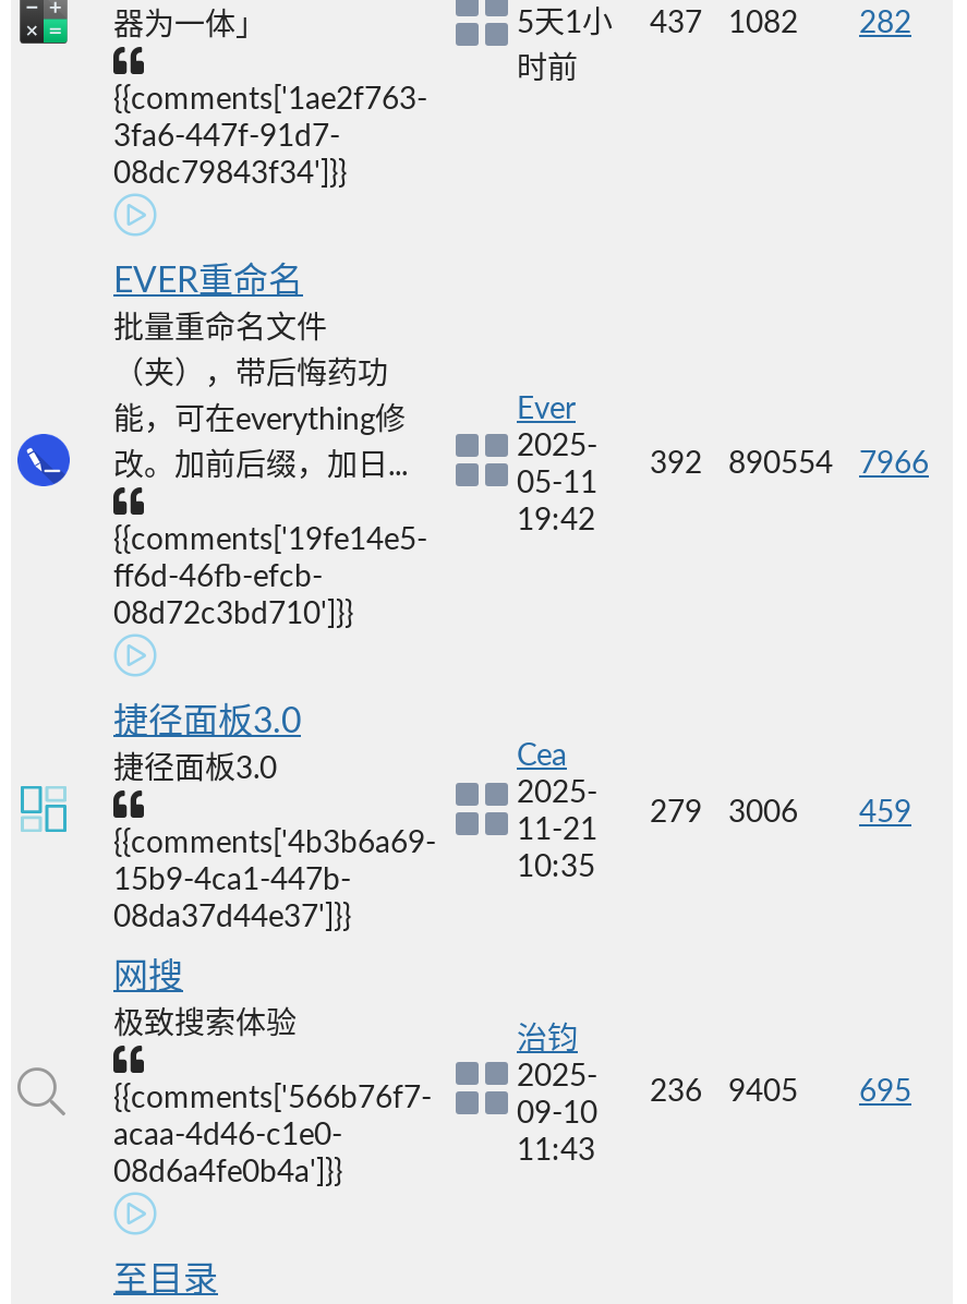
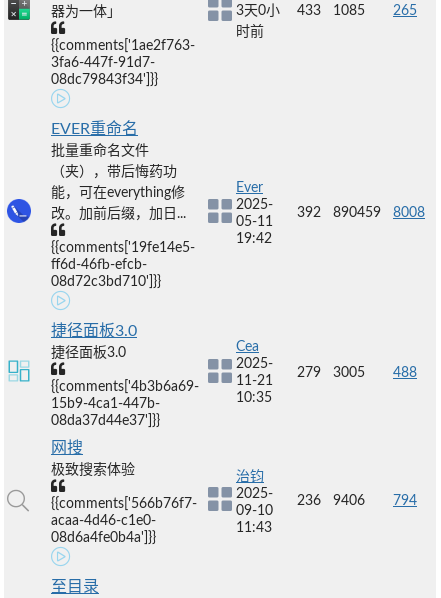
- 5天1小
+ 3天0小

- 437
+ 433

- 1082
+ 1085

- 282
+ 265

- 890554
+ 890459

- 7966
+ 8008

- 3006
+ 3005

- 459
+ 488

- 9405
+ 9406

- 695
+ 794
